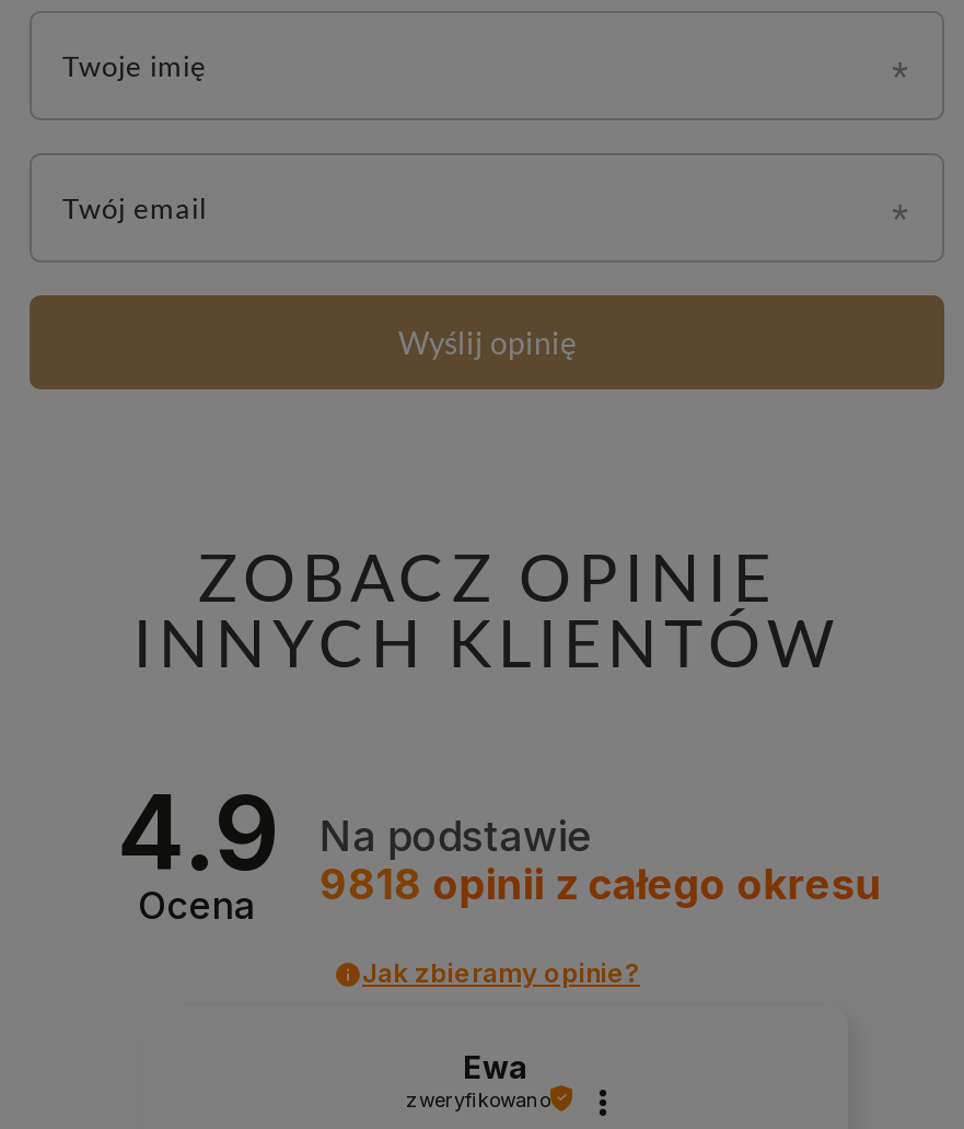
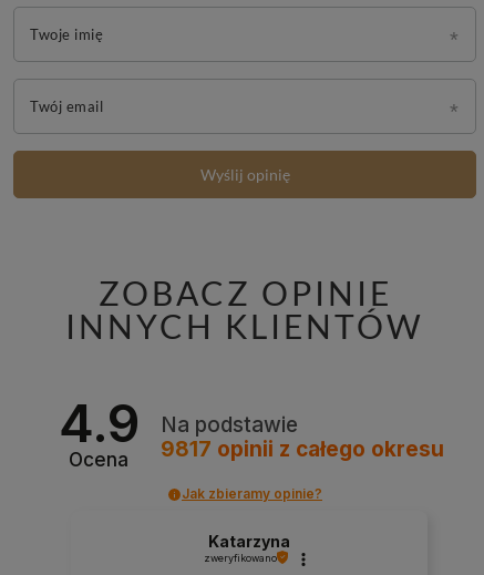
- 9818 opinii z całego okresu
+ 9817 opinii z całego okresu

- Ewa
+ Katarzyna
